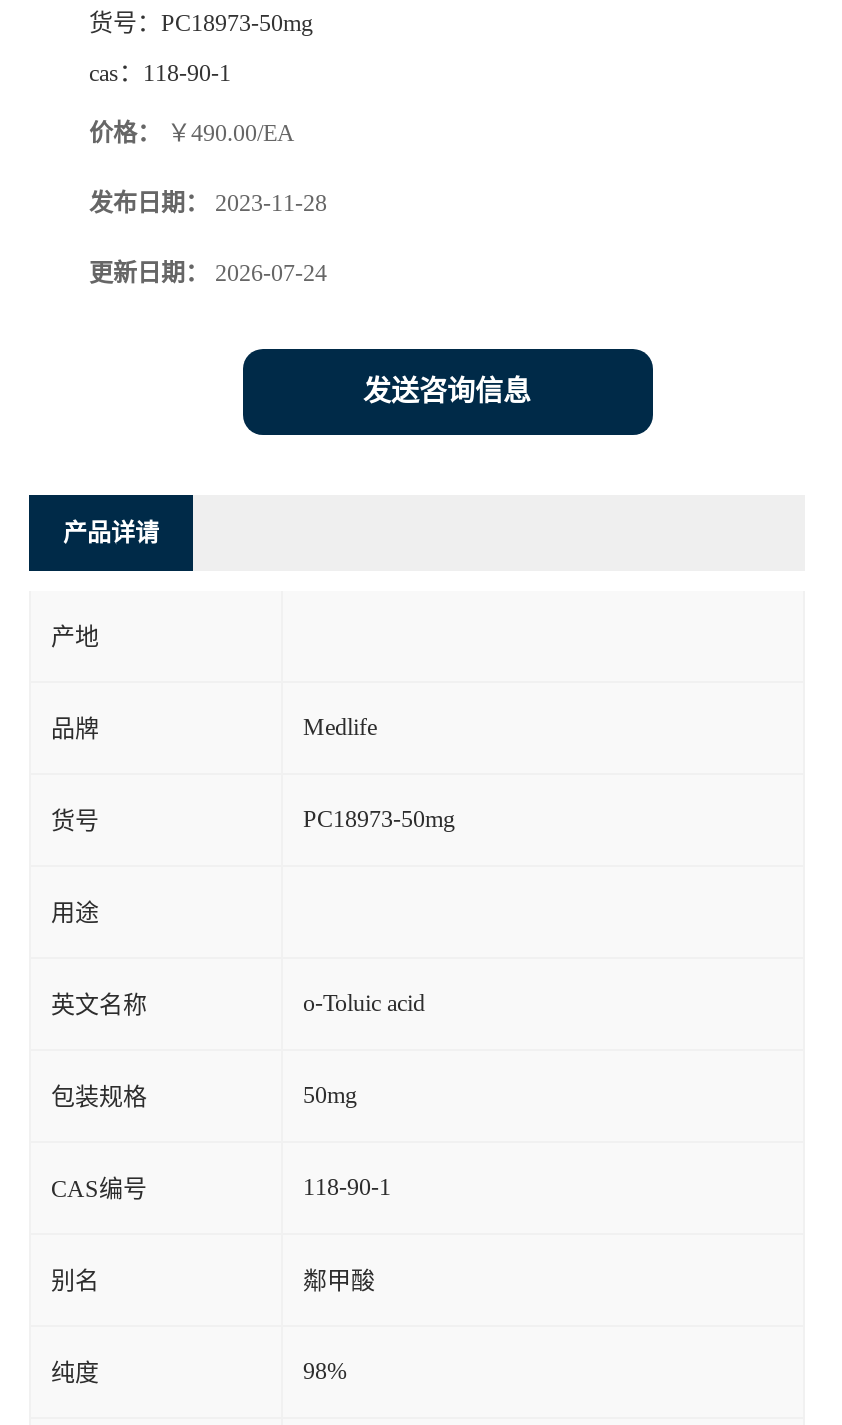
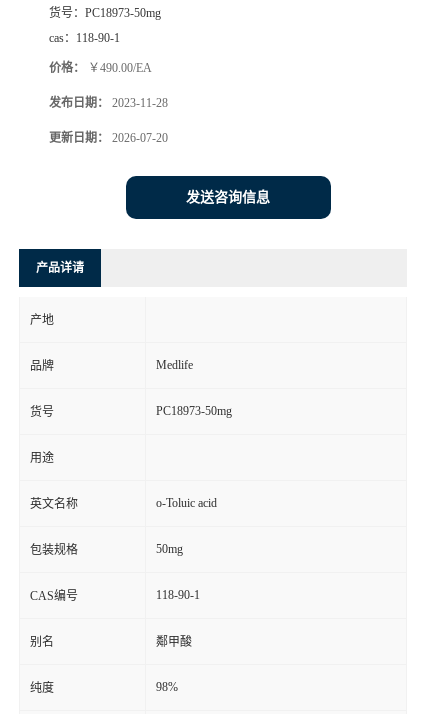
- 更新日期：2026-07-24
+ 更新日期：2026-07-20
